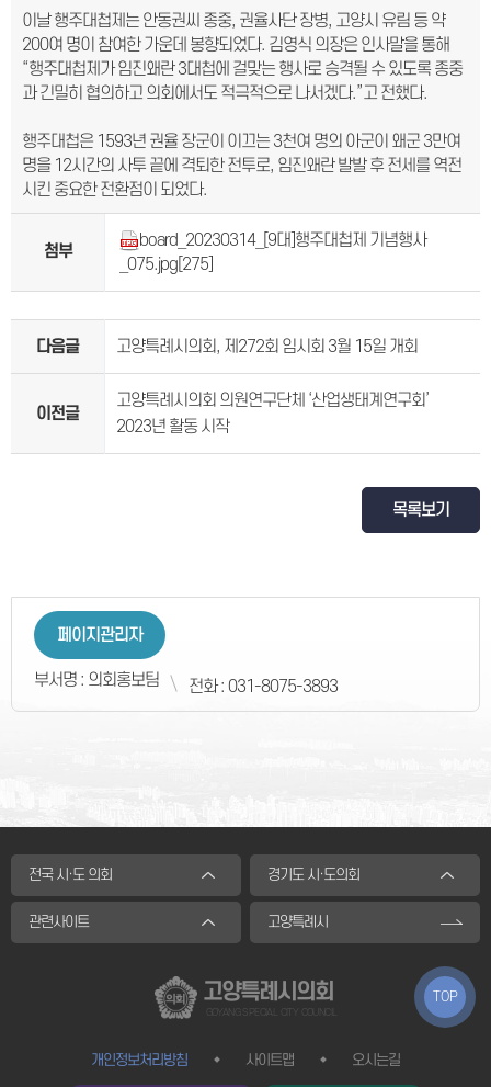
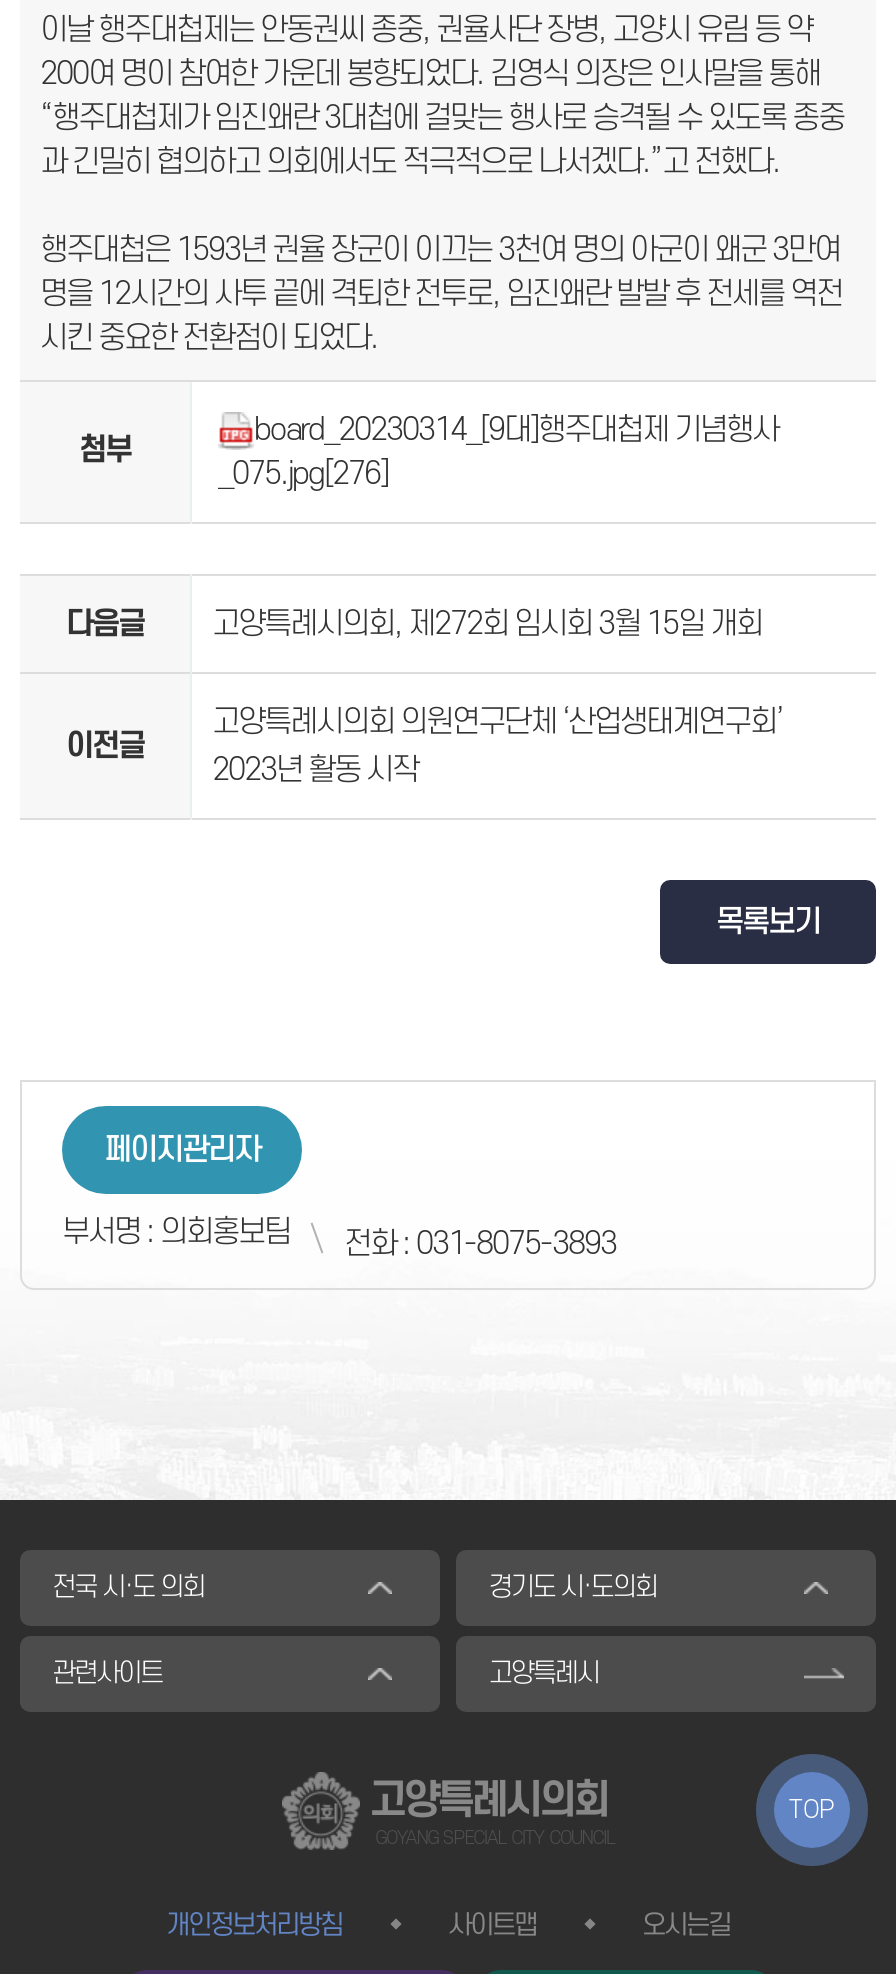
- _075.jpg[275]
+ _075.jpg[276]
